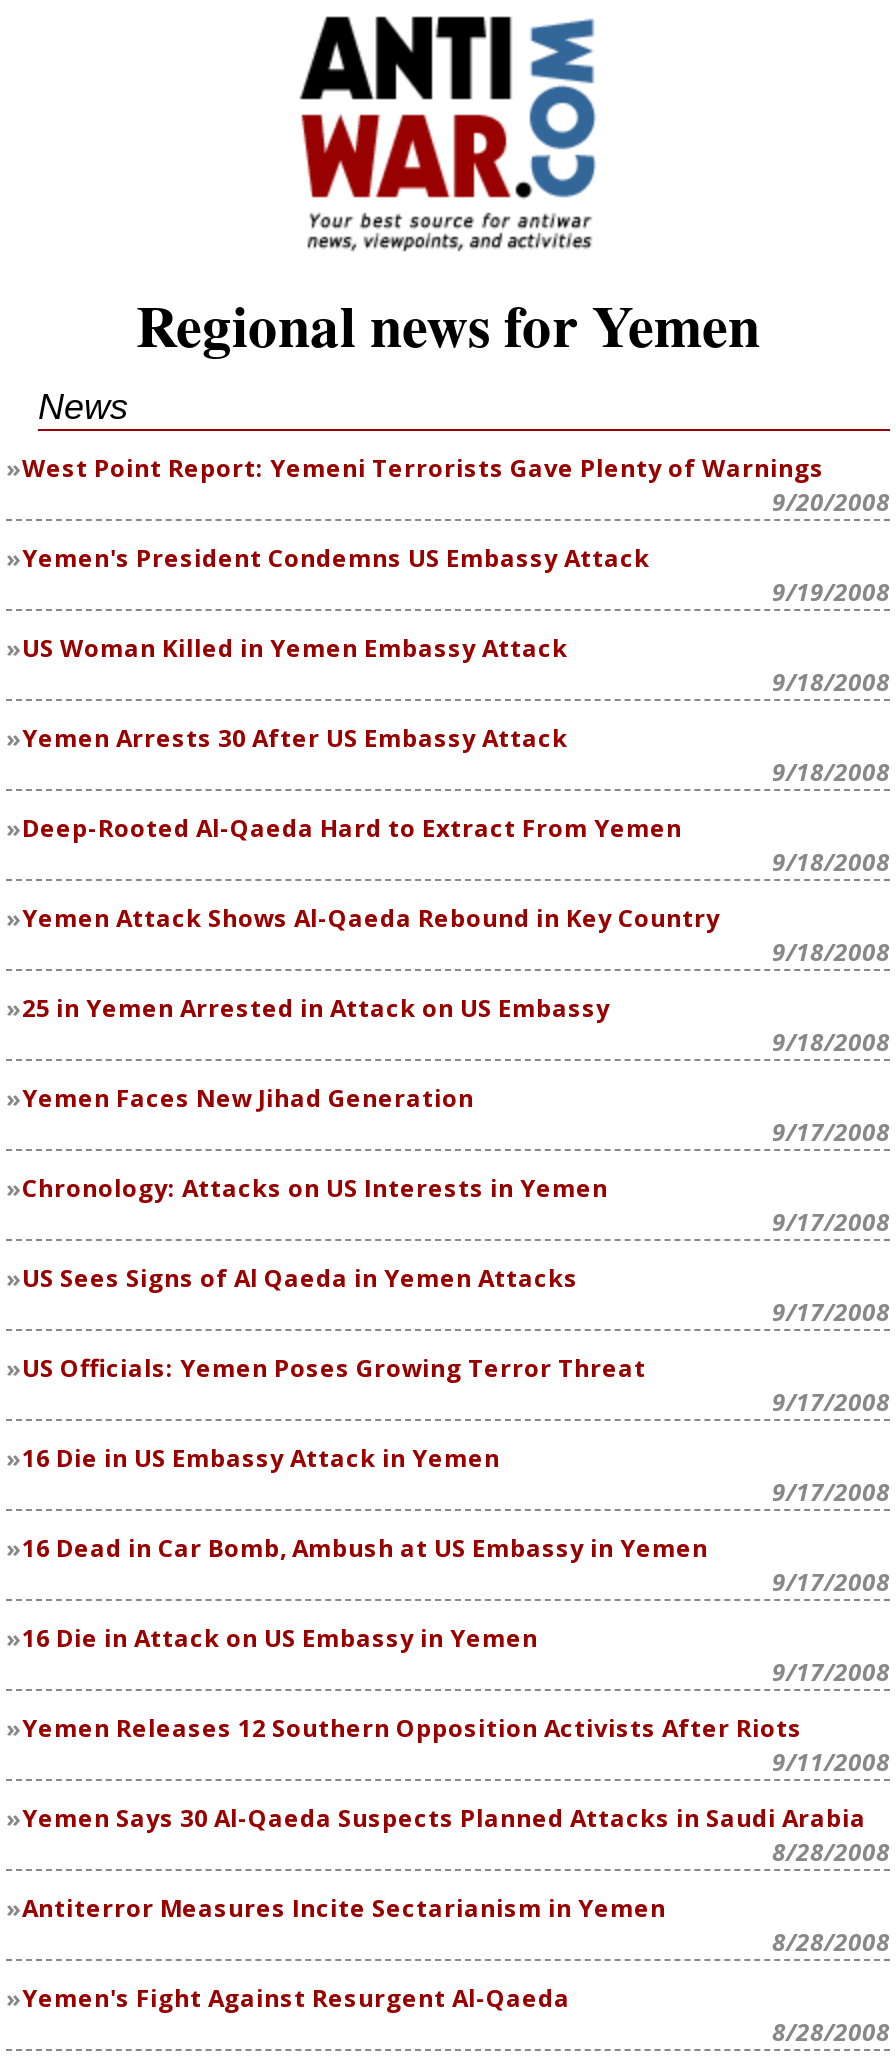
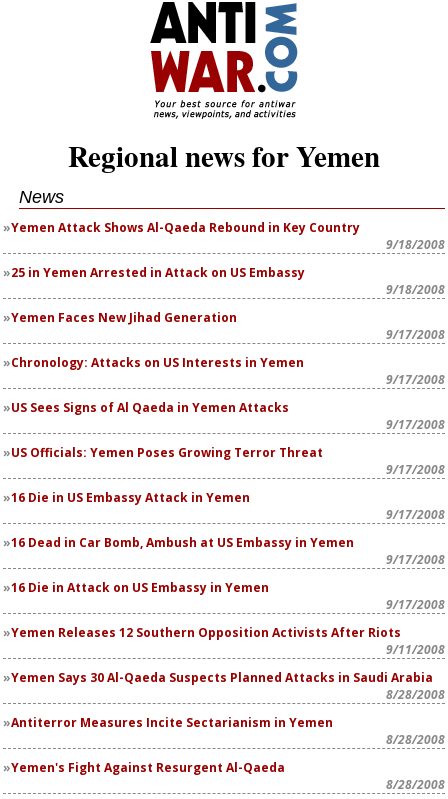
- West Point Report: Yemeni Terrorists Gave Plenty of Warnings
- 9/20/2008
- Yemen's President Condemns US Embassy Attack
- 9/19/2008
- US Woman Killed in Yemen Embassy Attack
- 9/18/2008
- Yemen Arrests 30 After US Embassy Attack
- 9/18/2008
- Deep-Rooted Al-Qaeda Hard to Extract From Yemen
- 9/18/2008
